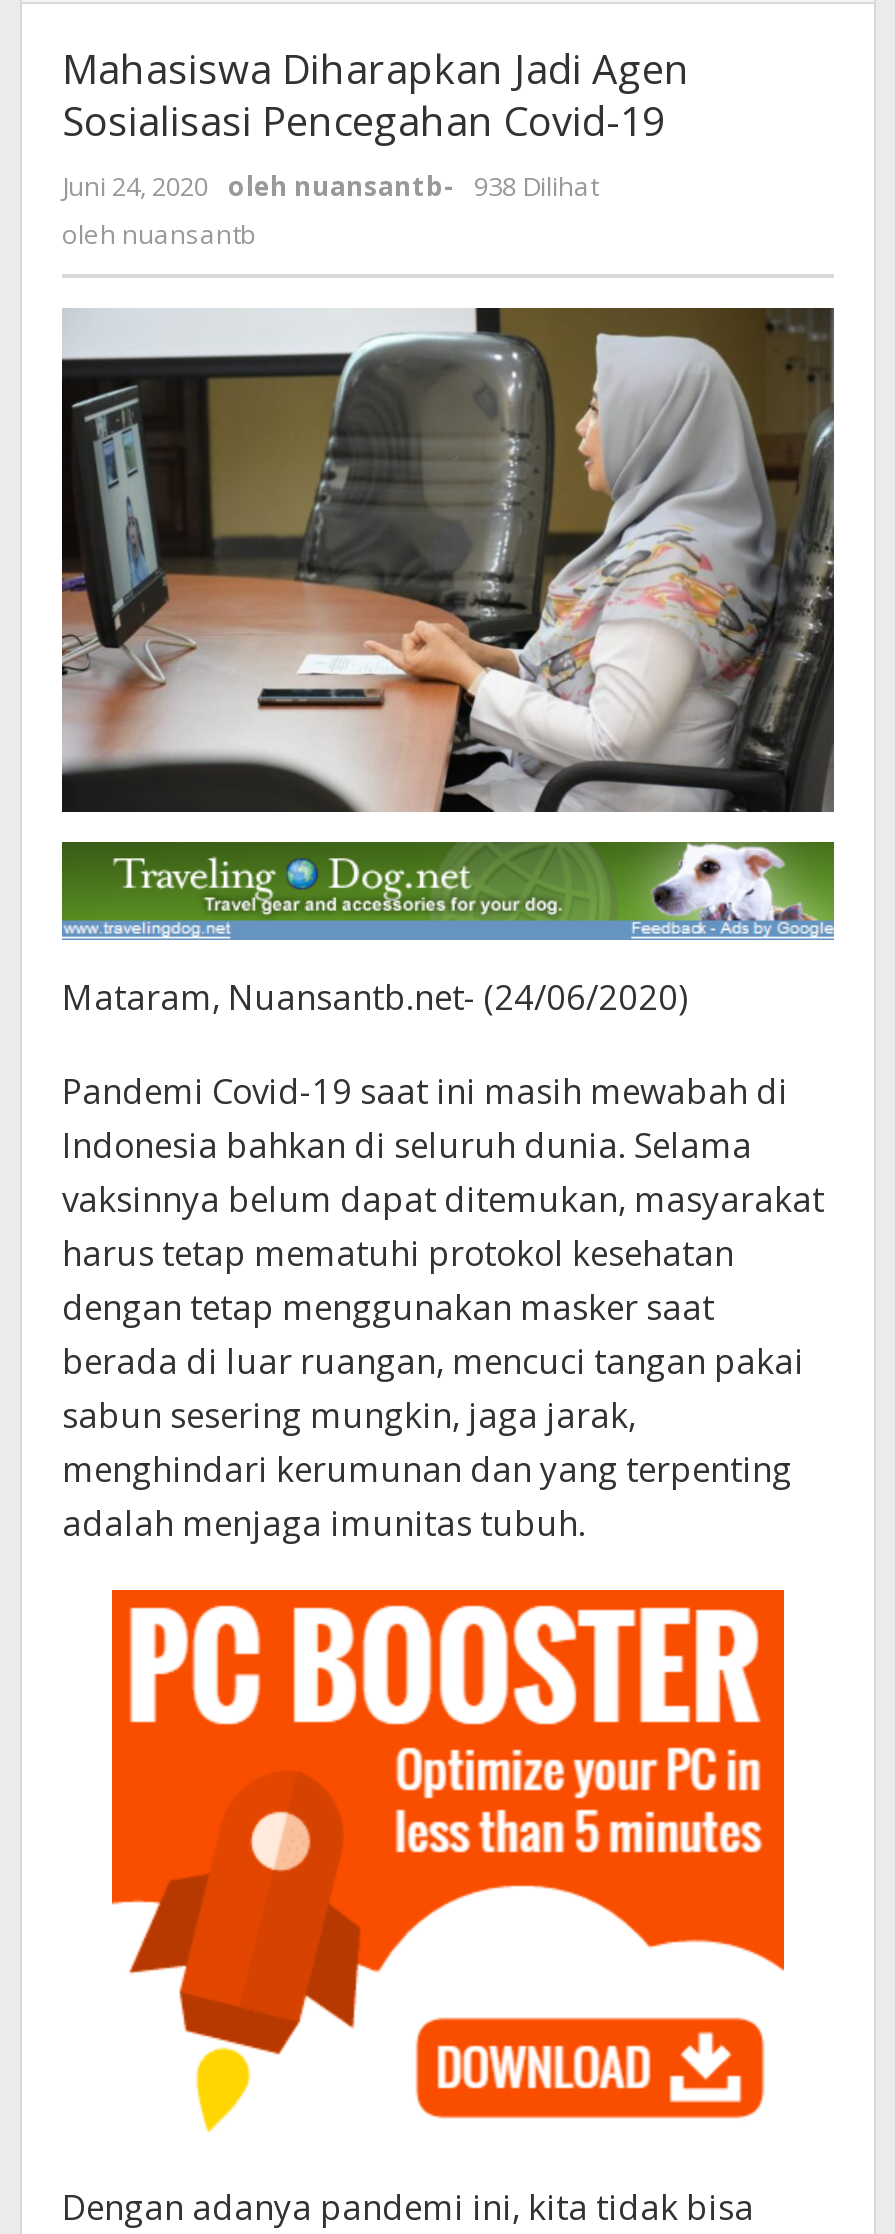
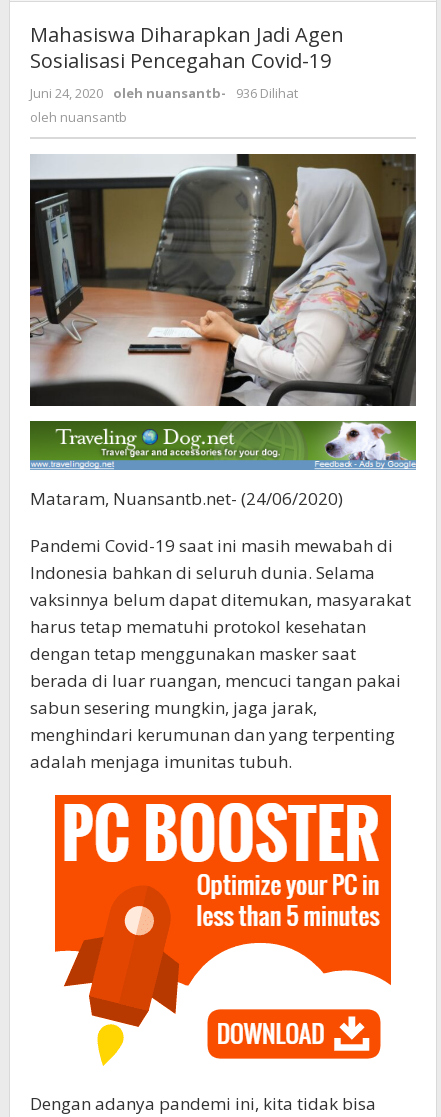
- Juni 24, 2020 oleh nuansantb- 938 Dilihat
+ Juni 24, 2020 oleh nuansantb- 936 Dilihat
